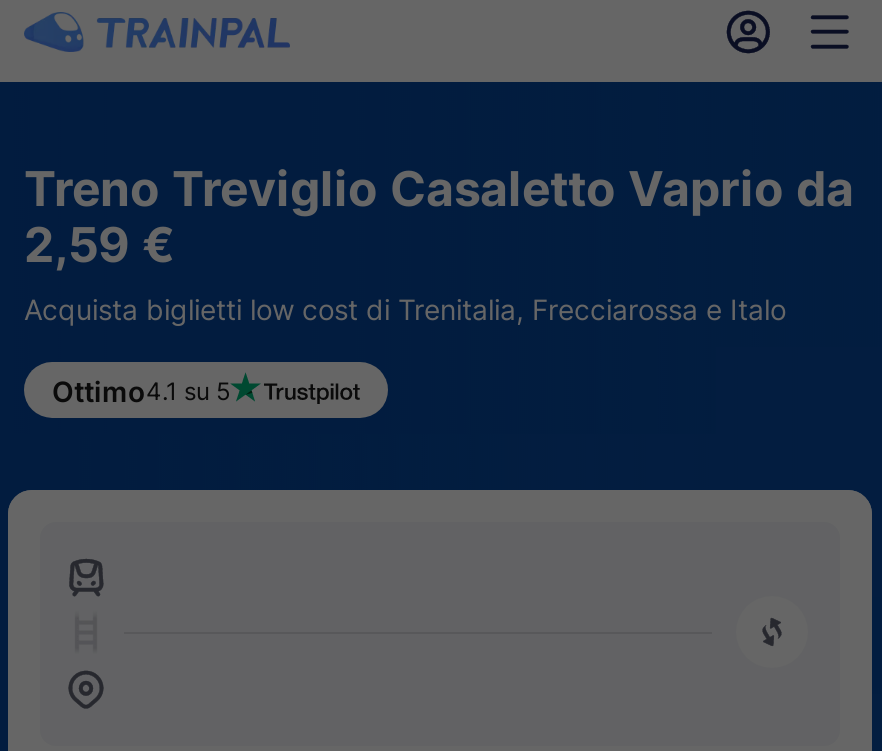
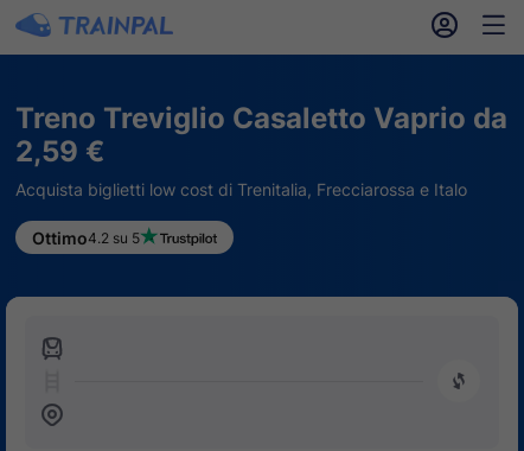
- Ottimo4.1 su 5
+ Ottimo4.2 su 5
